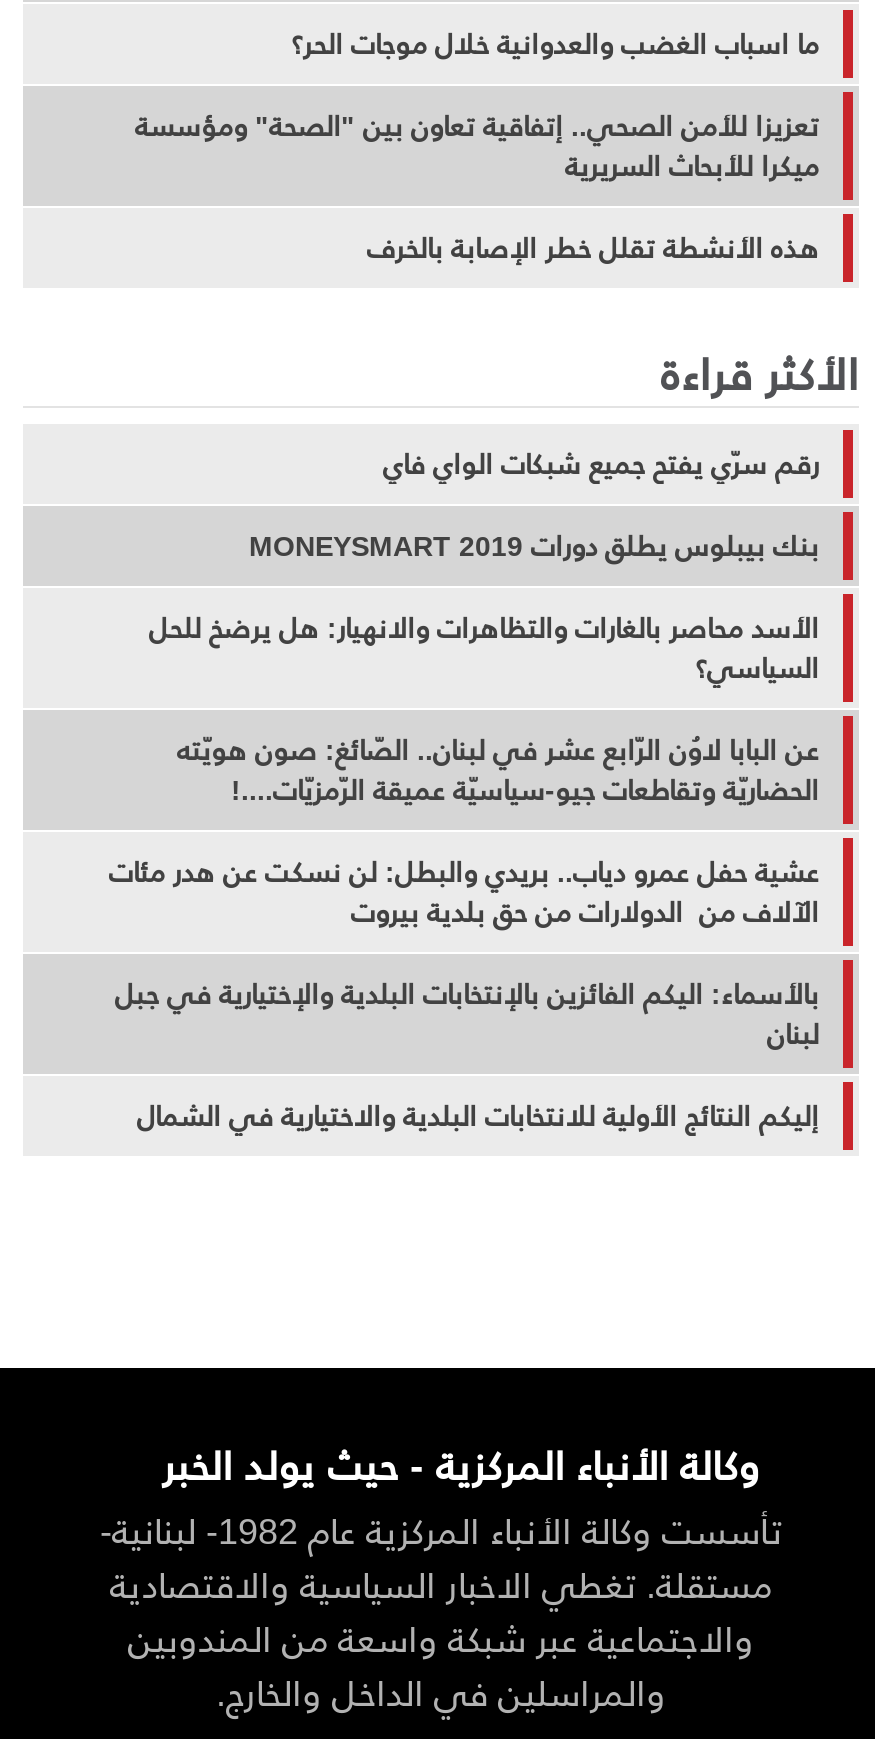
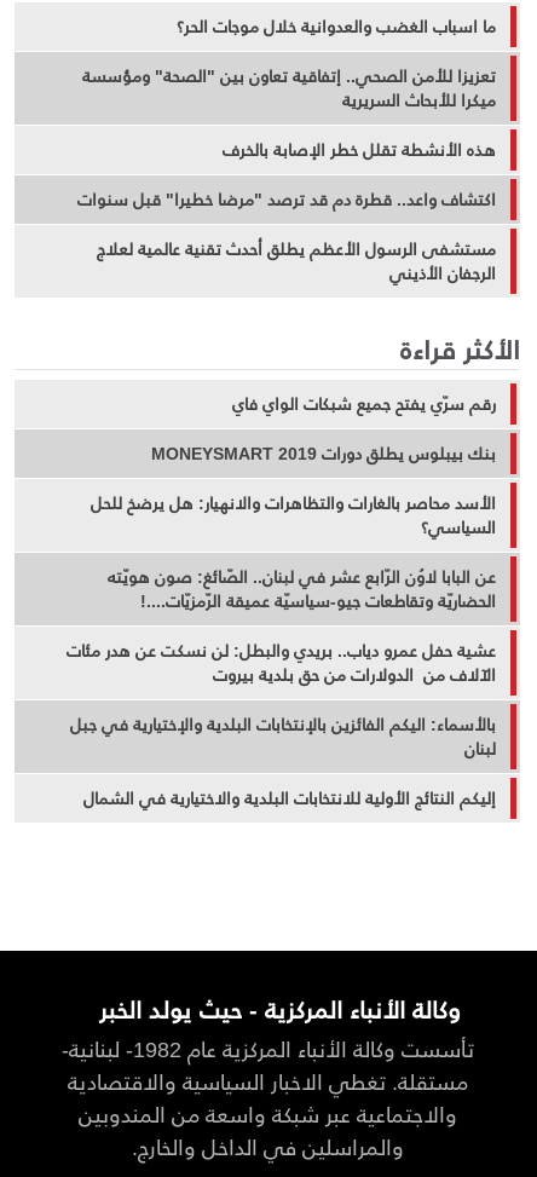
+ اكتشاف واعد.. قطرة دم قد ترصد "مرضا خطيرا" قبل سنوات
+ مستشفى الرسول الأعظم يطلق أحدث تقنية عالمية لعلاج
+ الرجفان الأذيني
